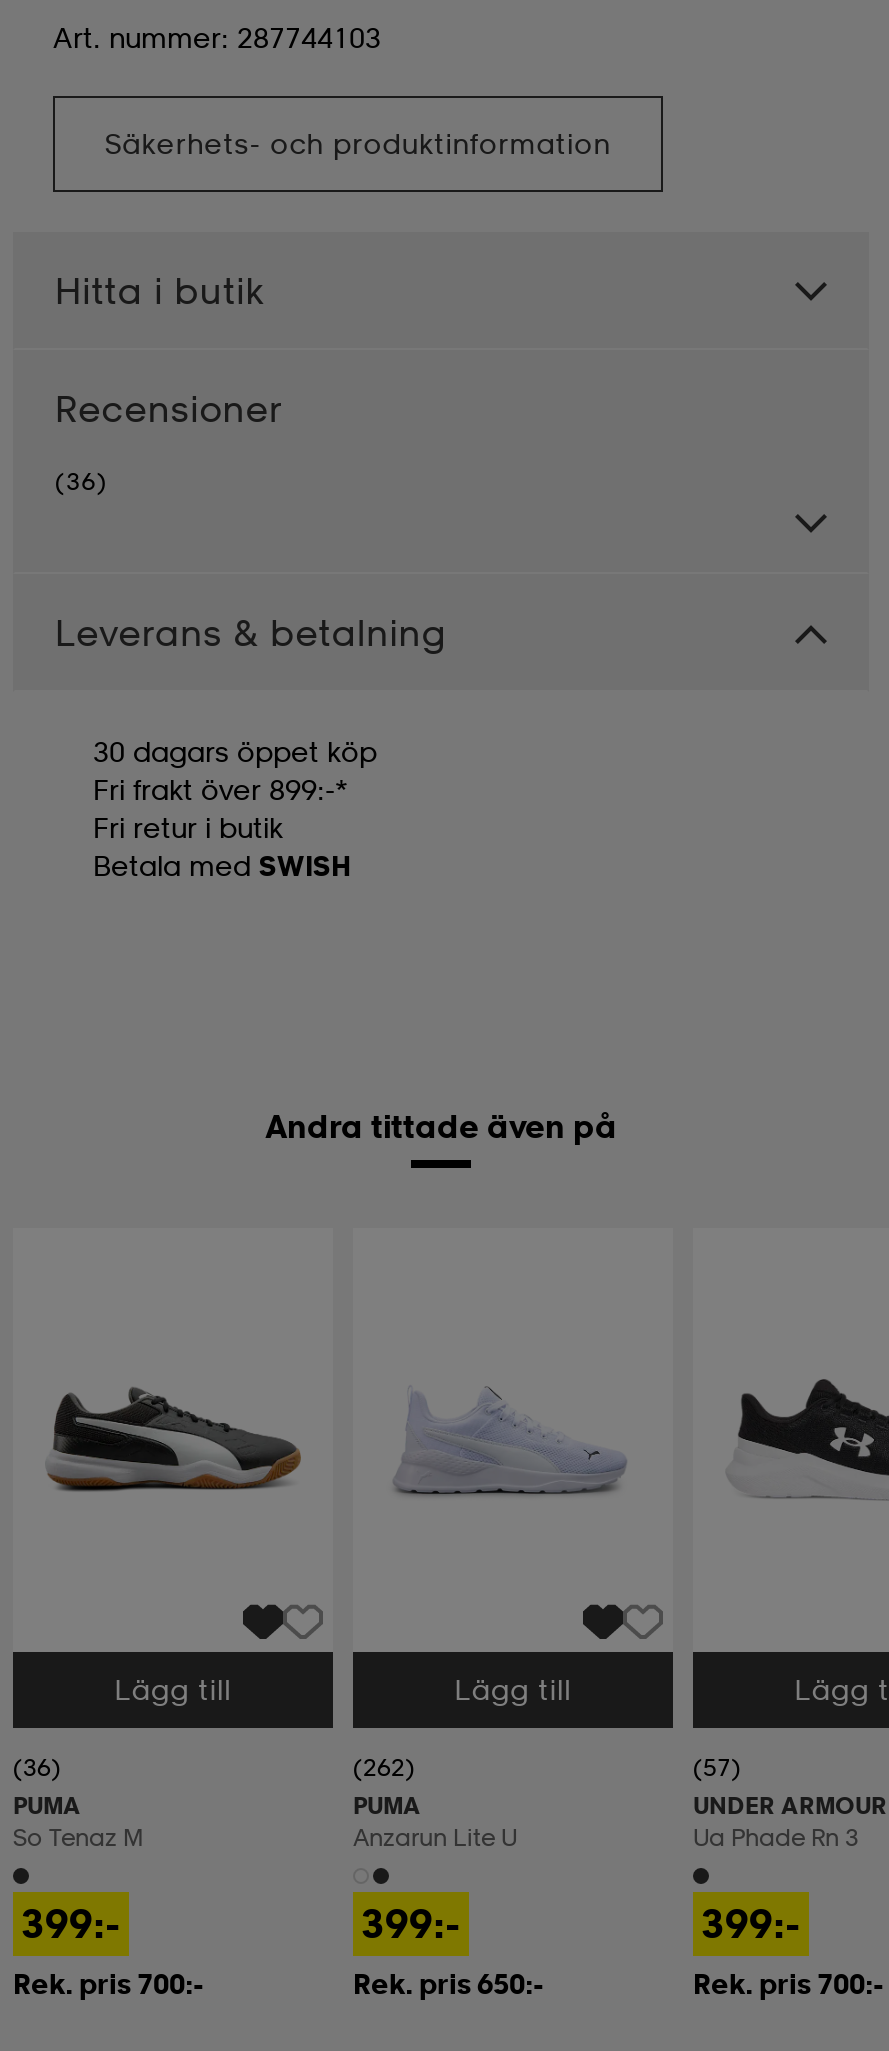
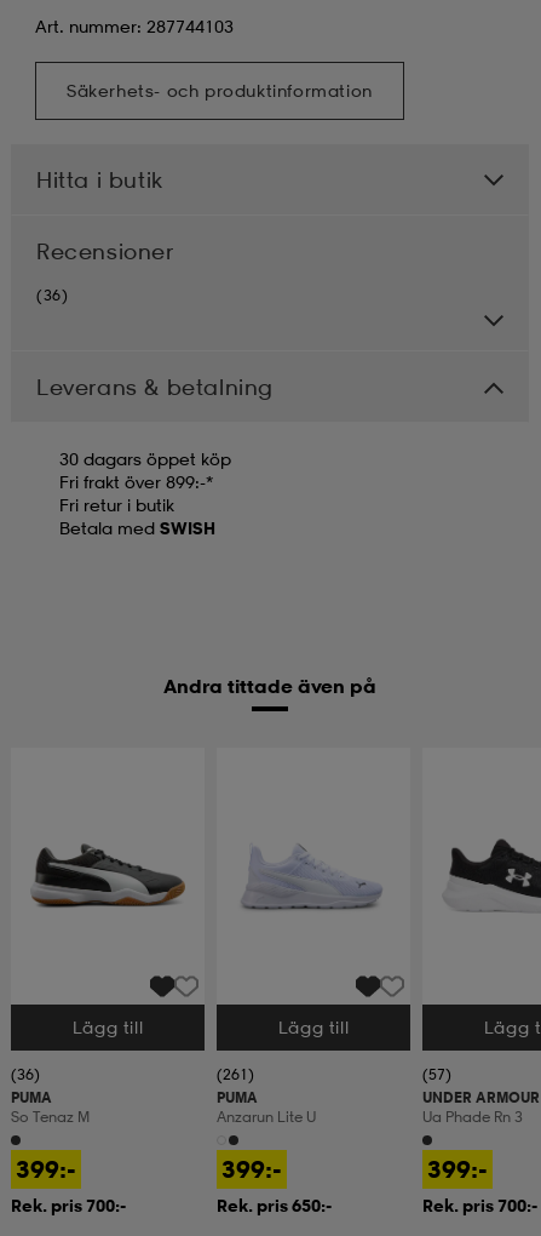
- (262)
+ (261)
